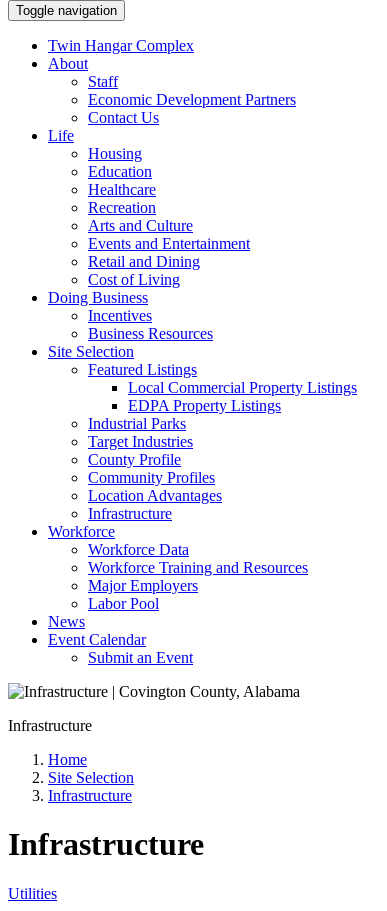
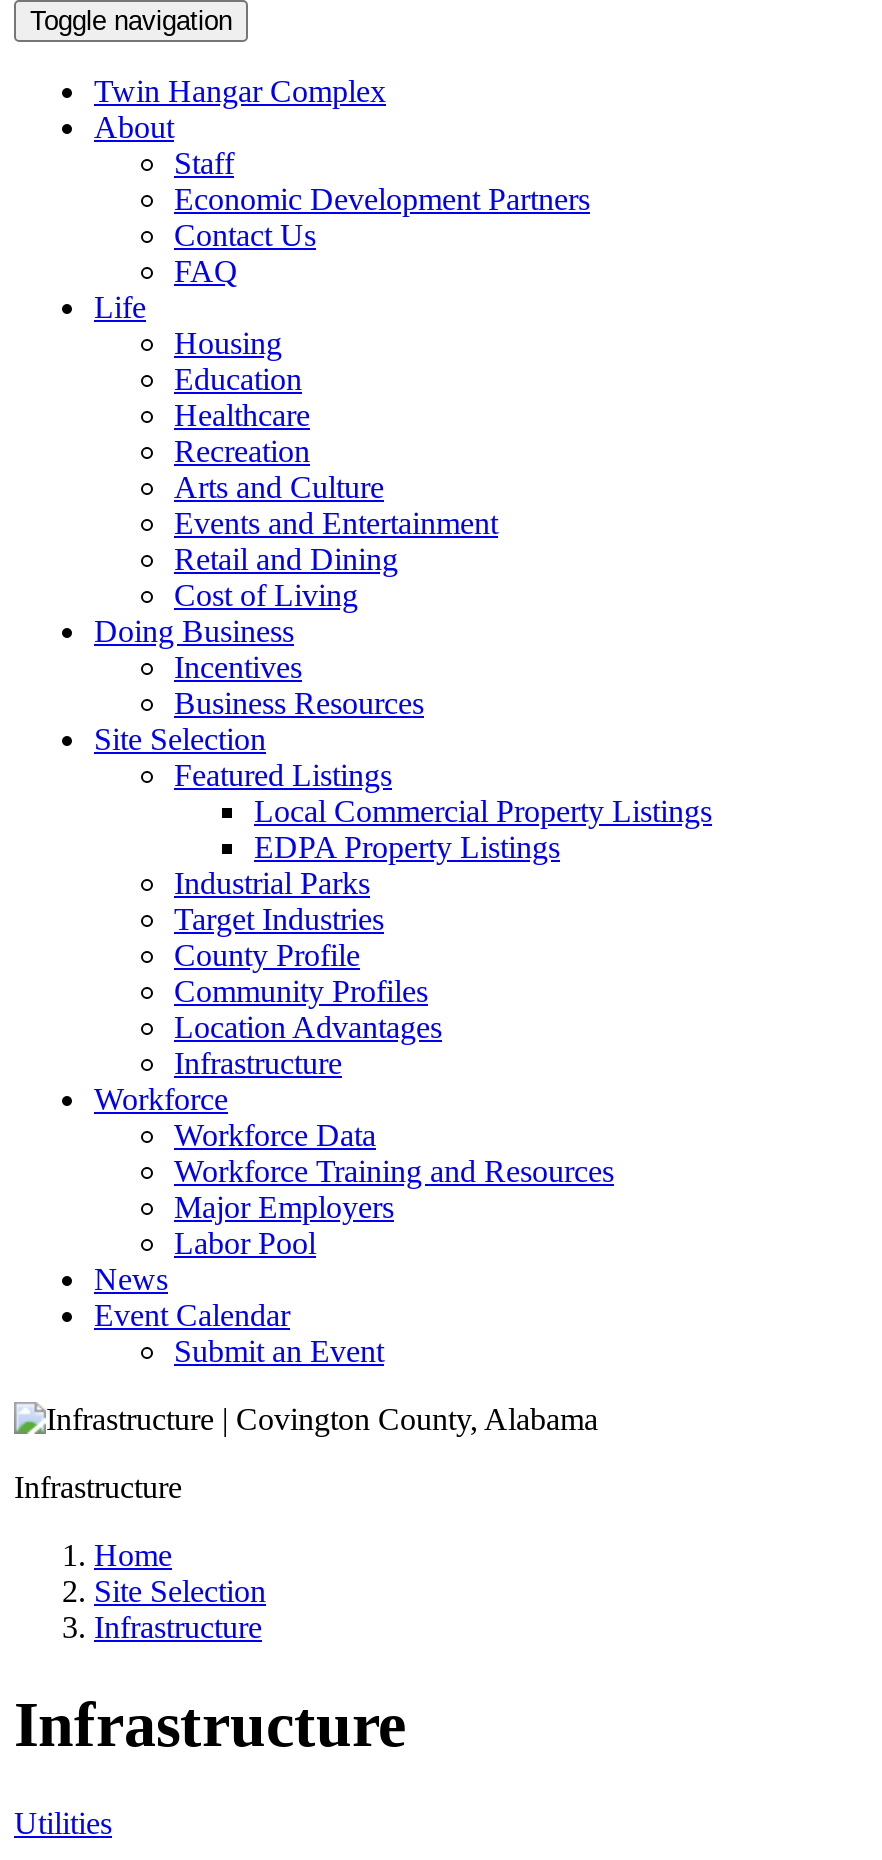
+ FAQ
